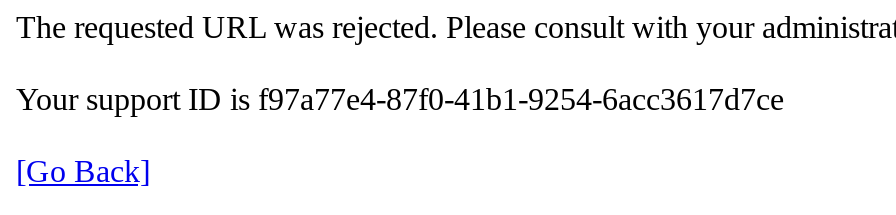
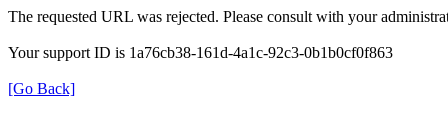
- Your support ID is f97a77e4-87f0-41b1-9254-6acc3617d7ce
+ Your support ID is 1a76cb38-161d-4a1c-92c3-0b1b0cf0f863
